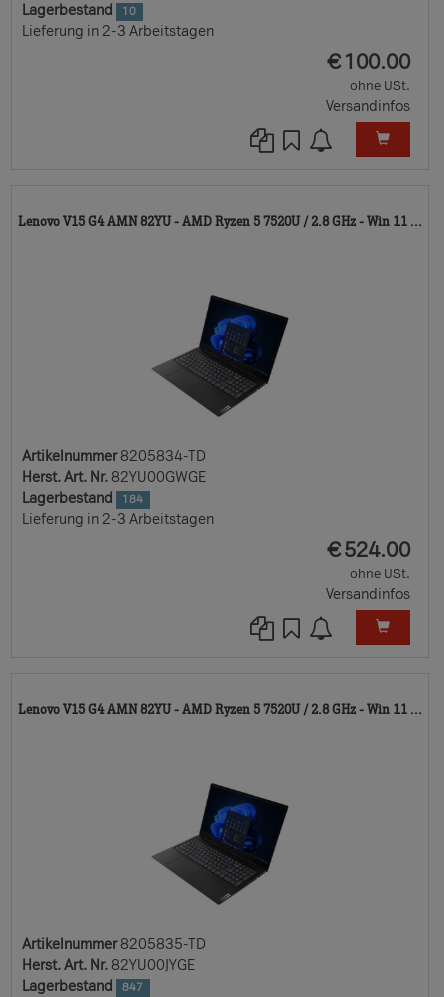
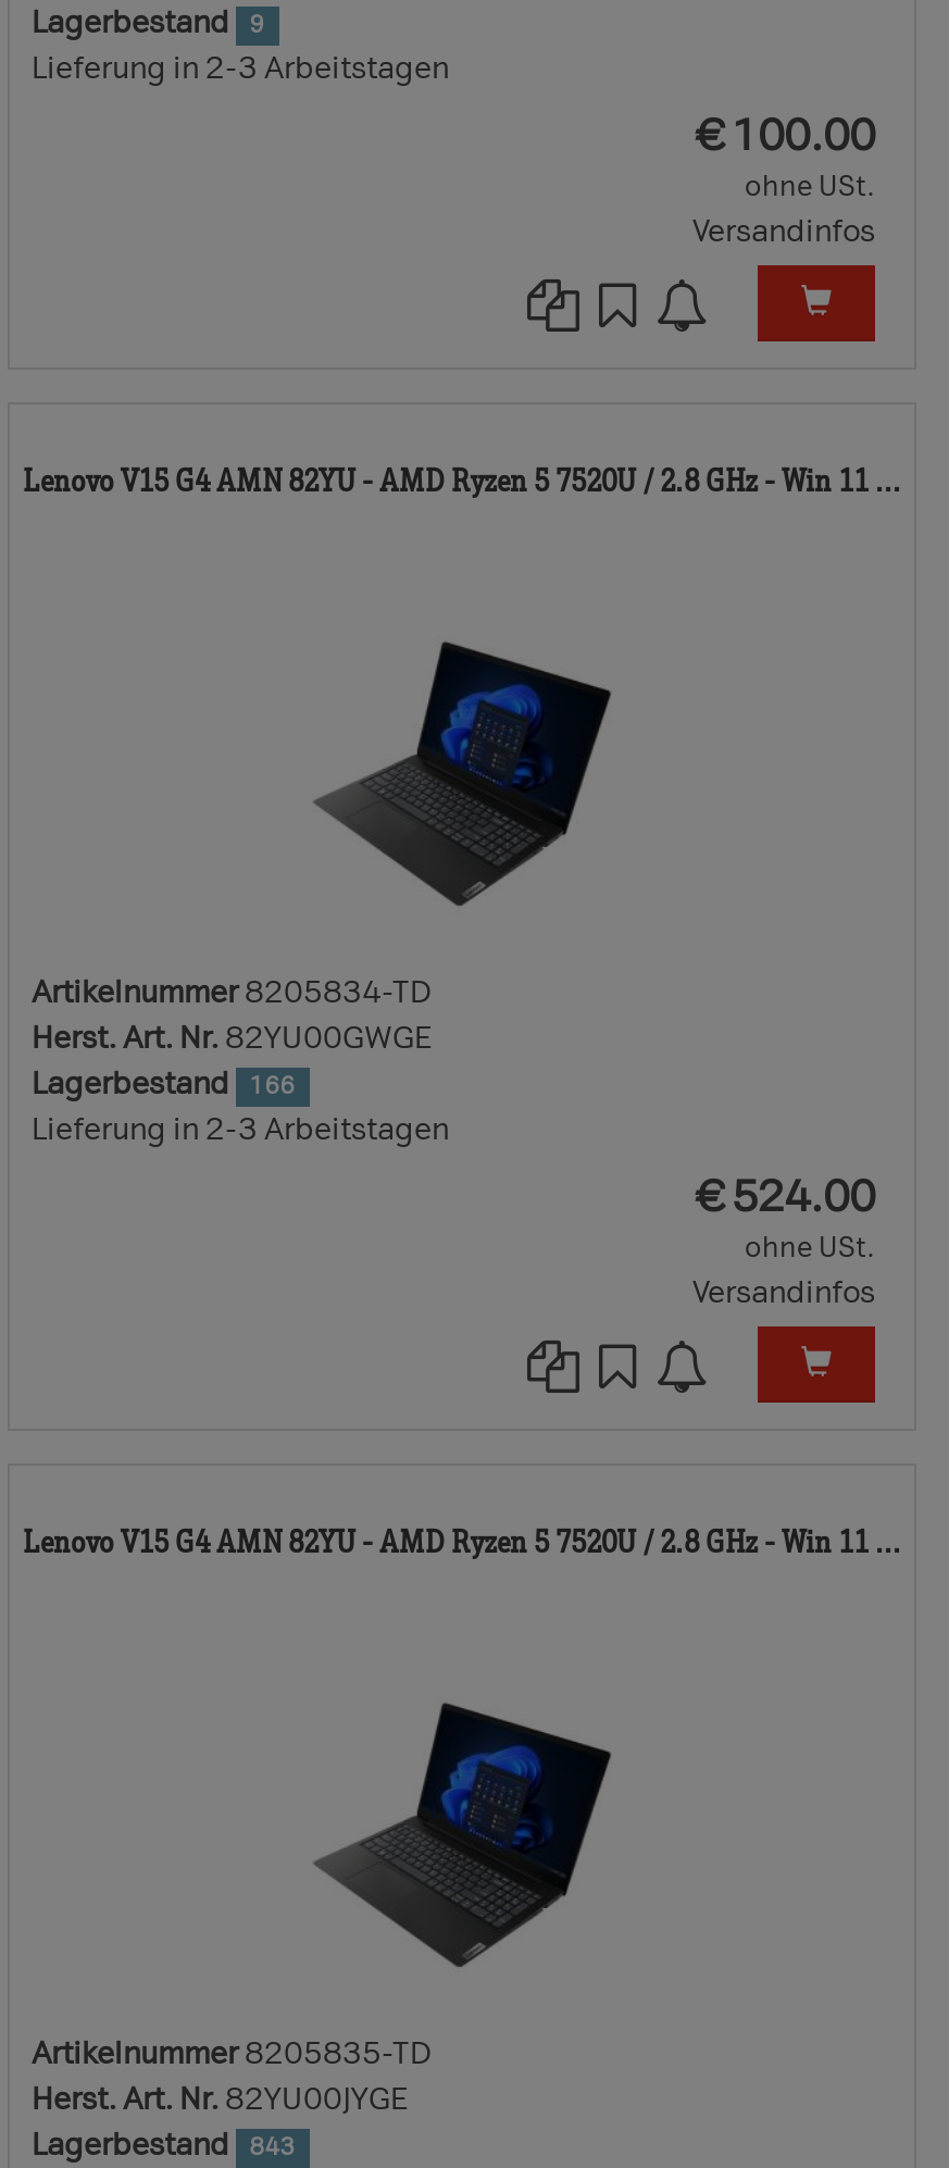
- Lagerbestand 10
+ Lagerbestand 9

- Lagerbestand 184
+ Lagerbestand 166

- Lagerbestand 847
+ Lagerbestand 843
